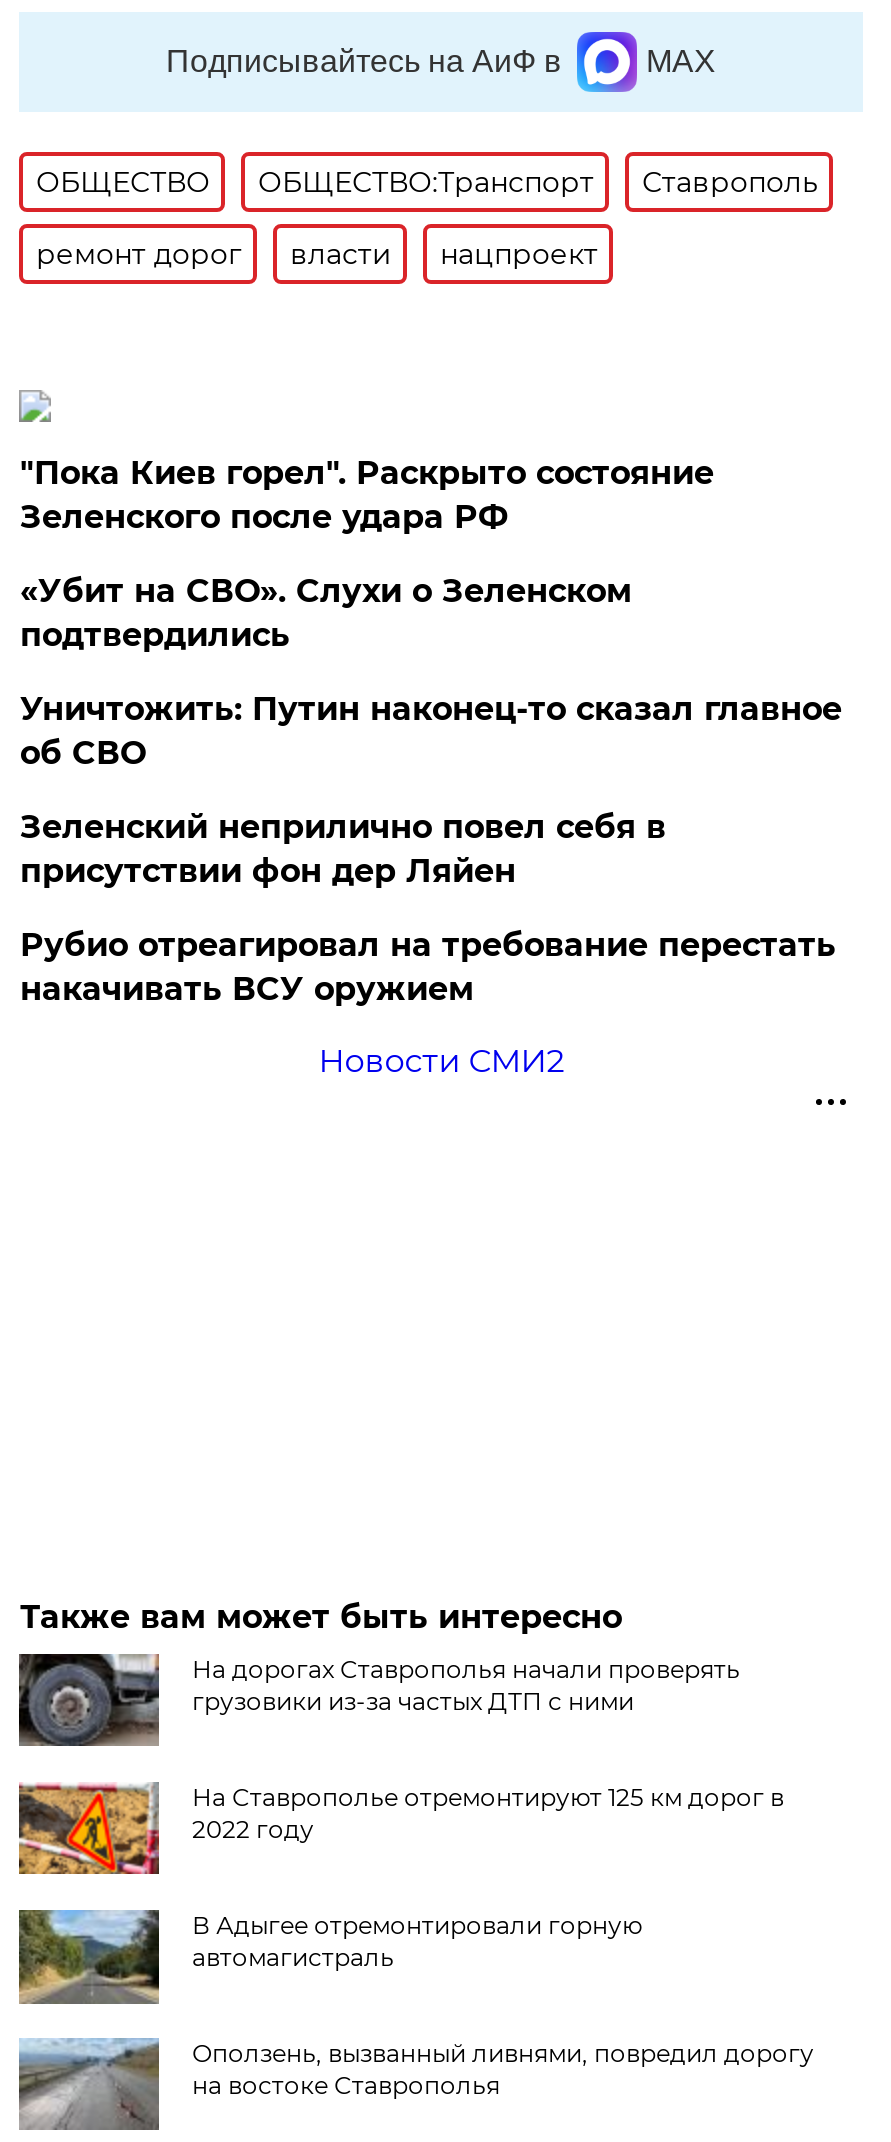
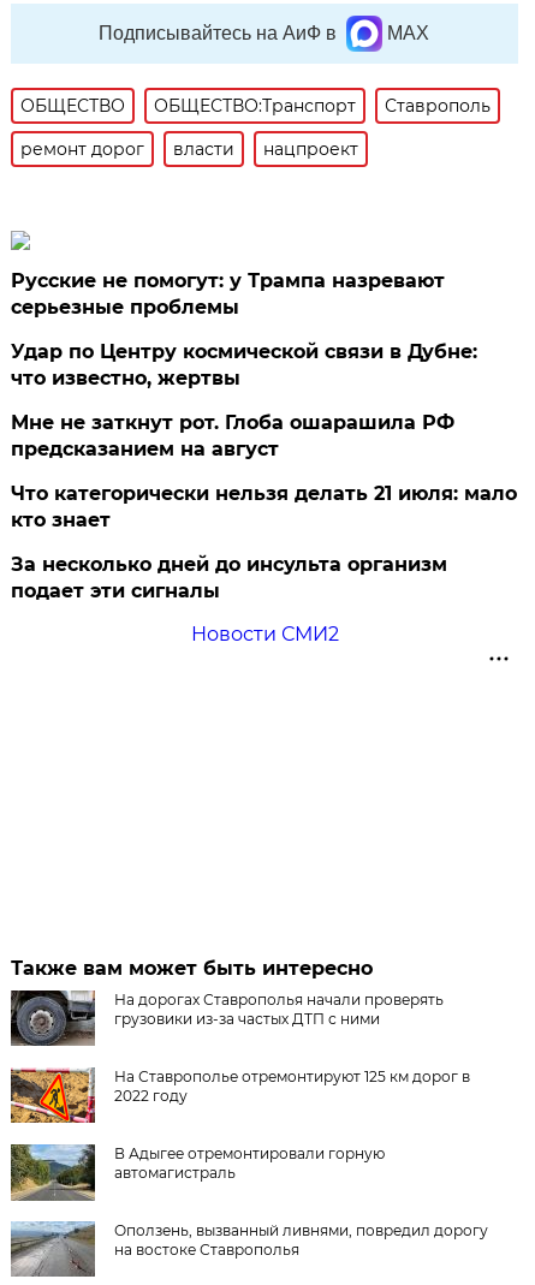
- "Пока Киев горел". Раскрыто состояние
- Зеленского после удара РФ
+ Русские не помогут: у Трампа назревают
+ серьезные проблемы

- «Убит на СВО». Слухи о Зеленском
- подтвердились
+ Удар по Центру космической связи в Дубне:
+ что известно, жертвы

- Уничтожить: Путин наконец-то сказал главное
- об СВО
+ Мне не заткнут рот. Глоба ошарашила РФ
+ предсказанием на август

- Зеленский неприлично повел cебя в
- присутствии фон дер Ляйен
+ Что категорически нельзя делать 21 июля: мало
+ кто знает

- Рубио отреагировал на требование перестать
- накачивать ВСУ оружием
+ За несколько дней до инсульта организм
+ подает эти сигналы
